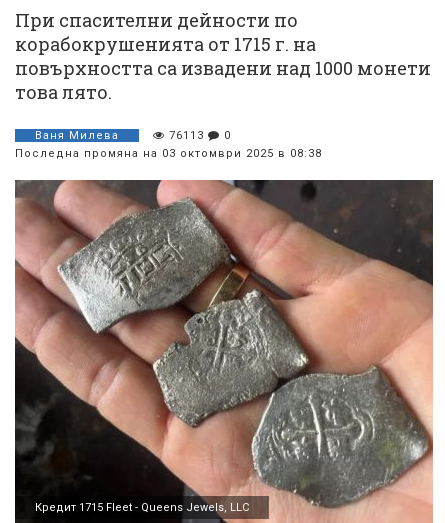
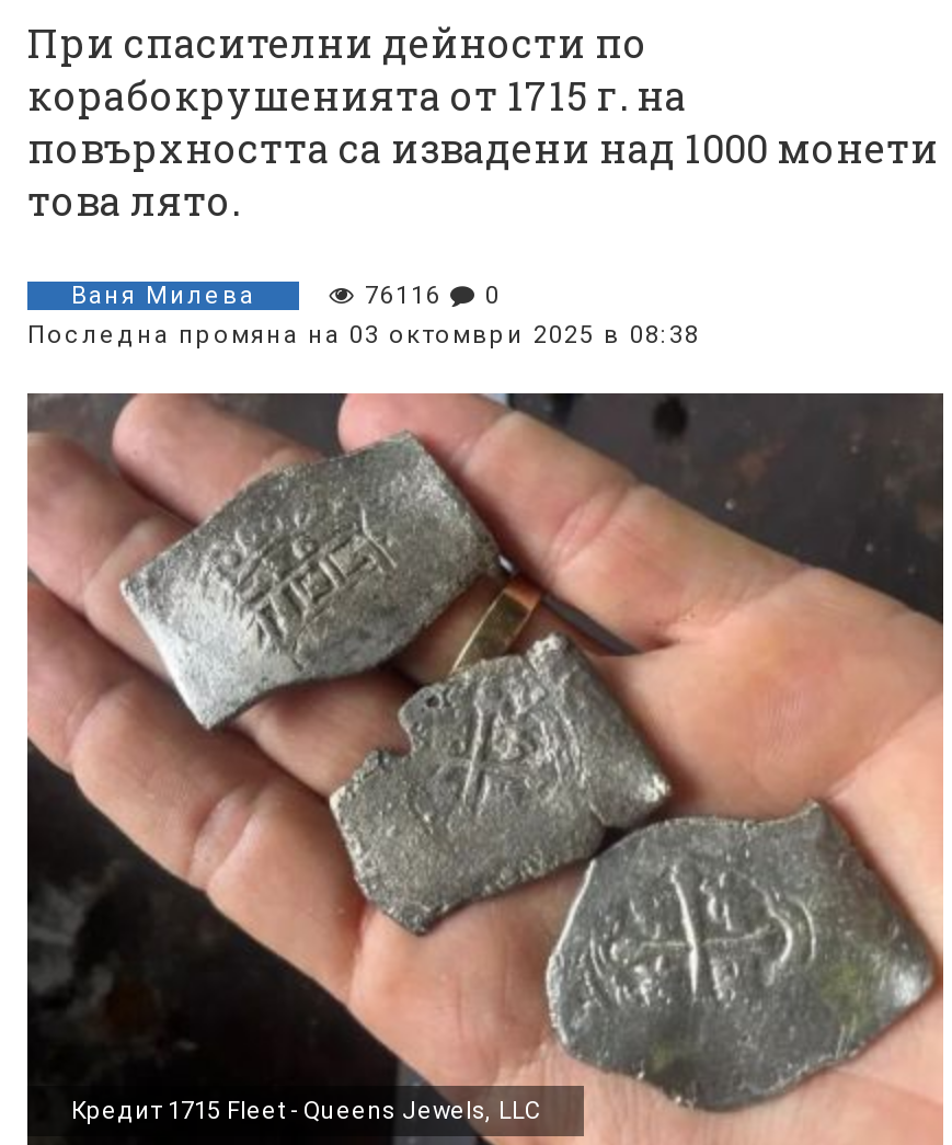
- 76113 0
+ 76116 0
